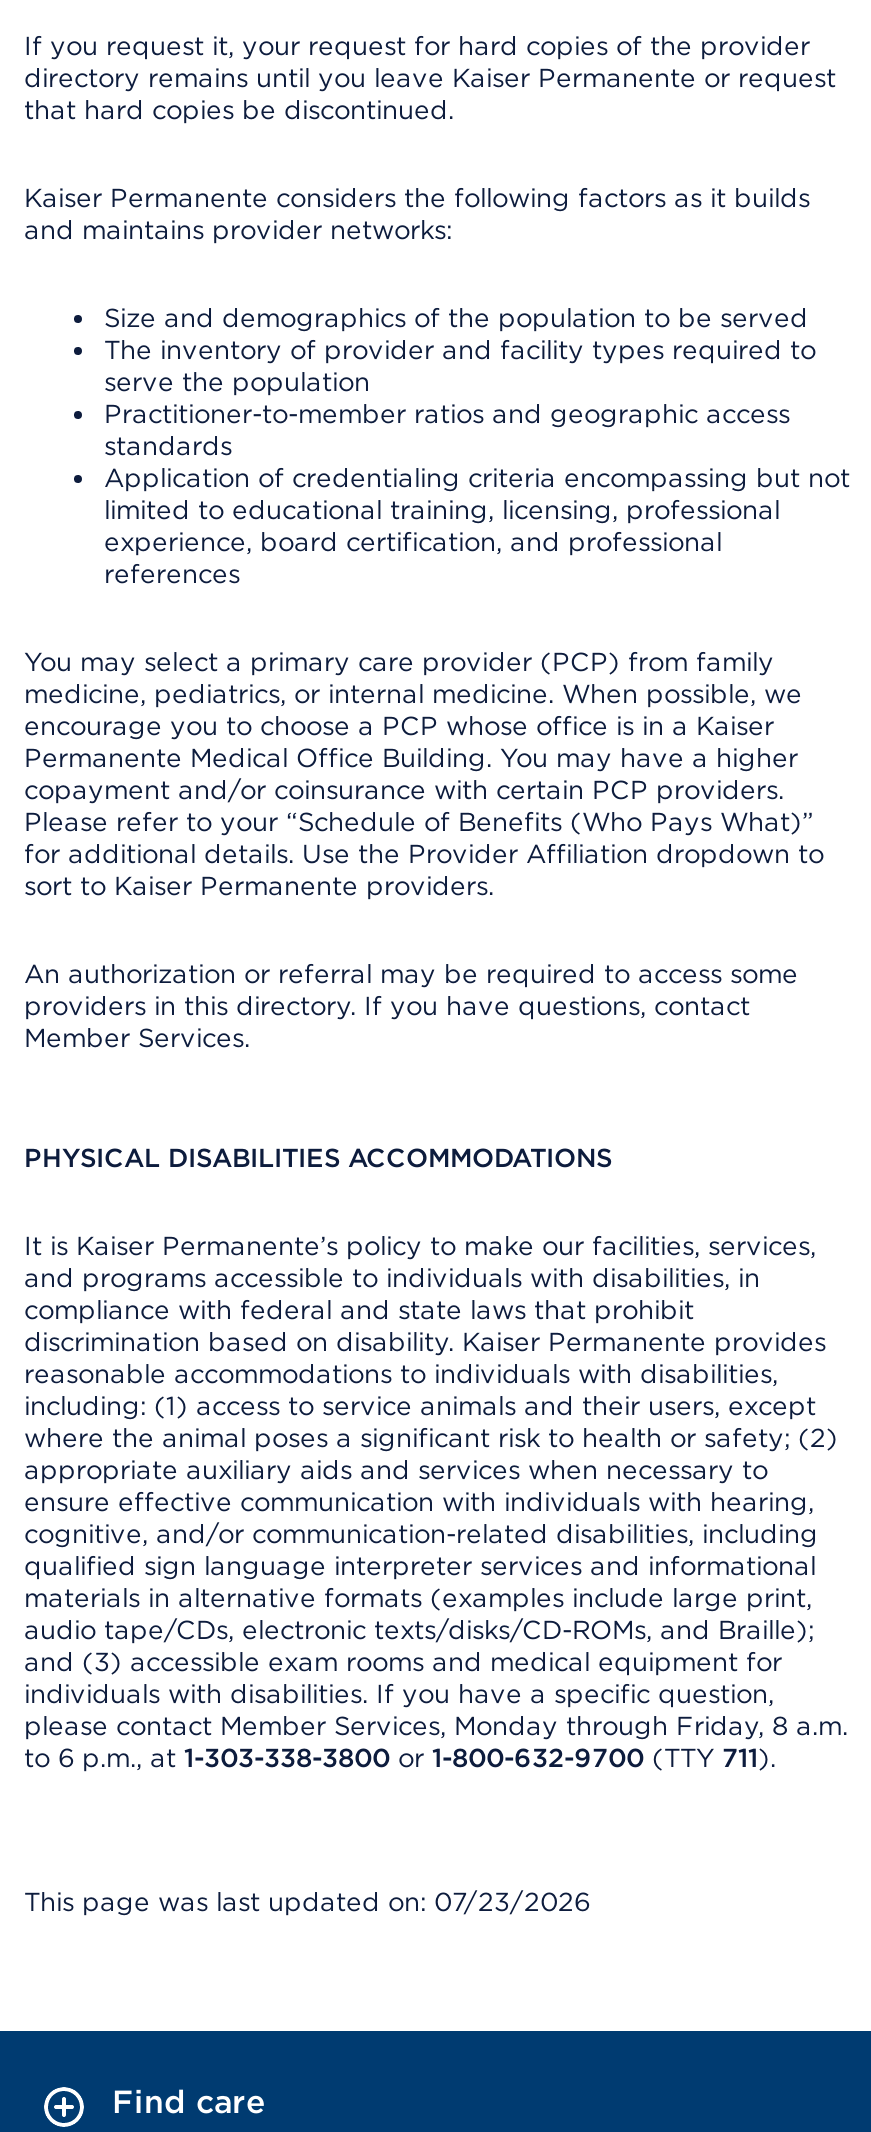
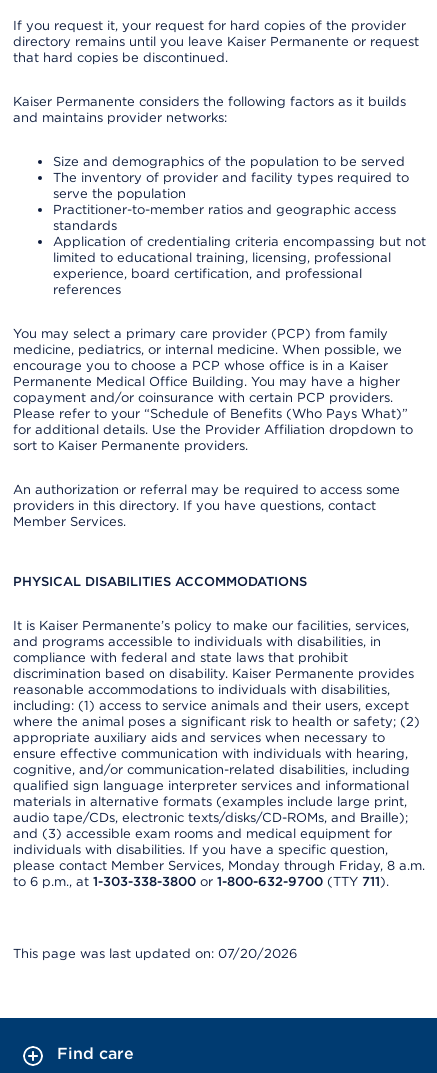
- This page was last updated on: 07/23/2026
+ This page was last updated on: 07/20/2026
